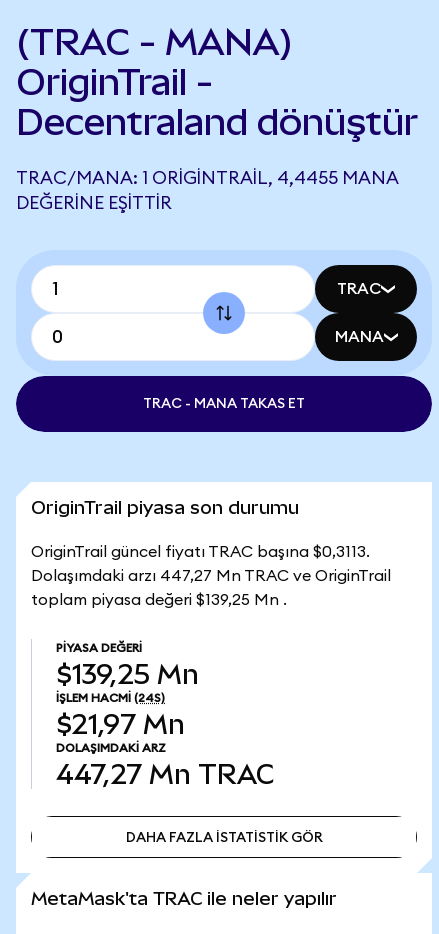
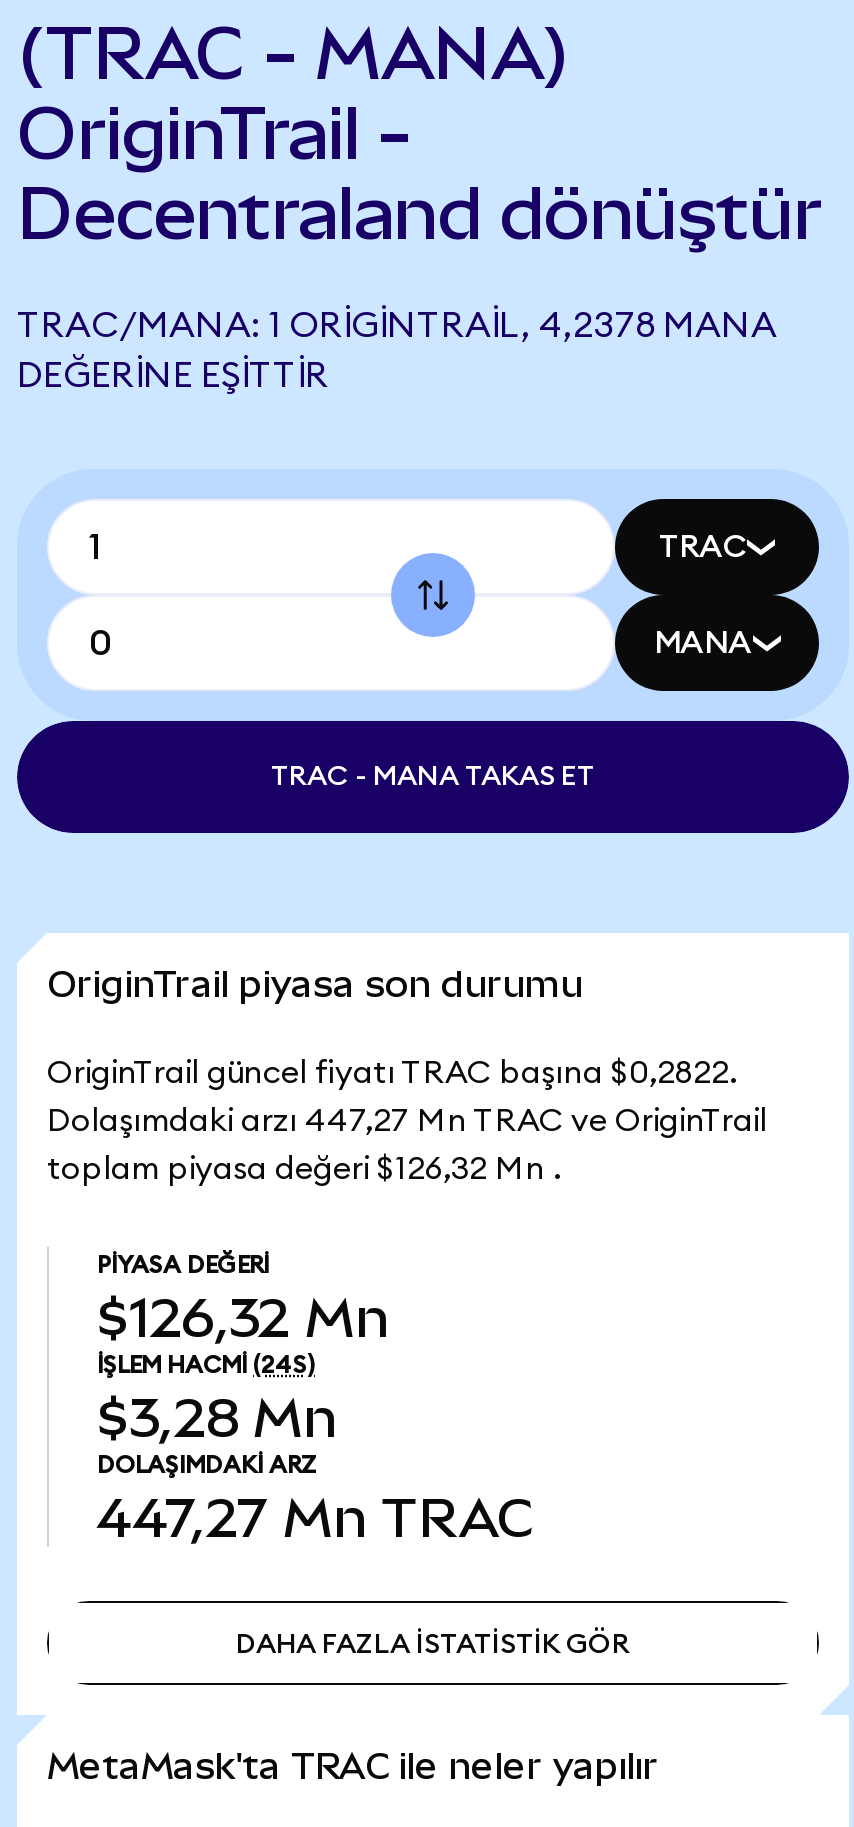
- TRAC/MANA: 1 ORIGINTRAIL, 4,4455 MANA
+ TRAC/MANA: 1 ORIGINTRAIL, 4,2378 MANA

- OriginTrail güncel fiyatı TRAC başına $0,3113.
+ OriginTrail güncel fiyatı TRAC başına $0,2822.

- toplam piyasa değeri $139,25 Mn .
+ toplam piyasa değeri $126,32 Mn .

- $139,25 Mn
+ $126,32 Mn

- $21,97 Mn
+ $3,28 Mn
